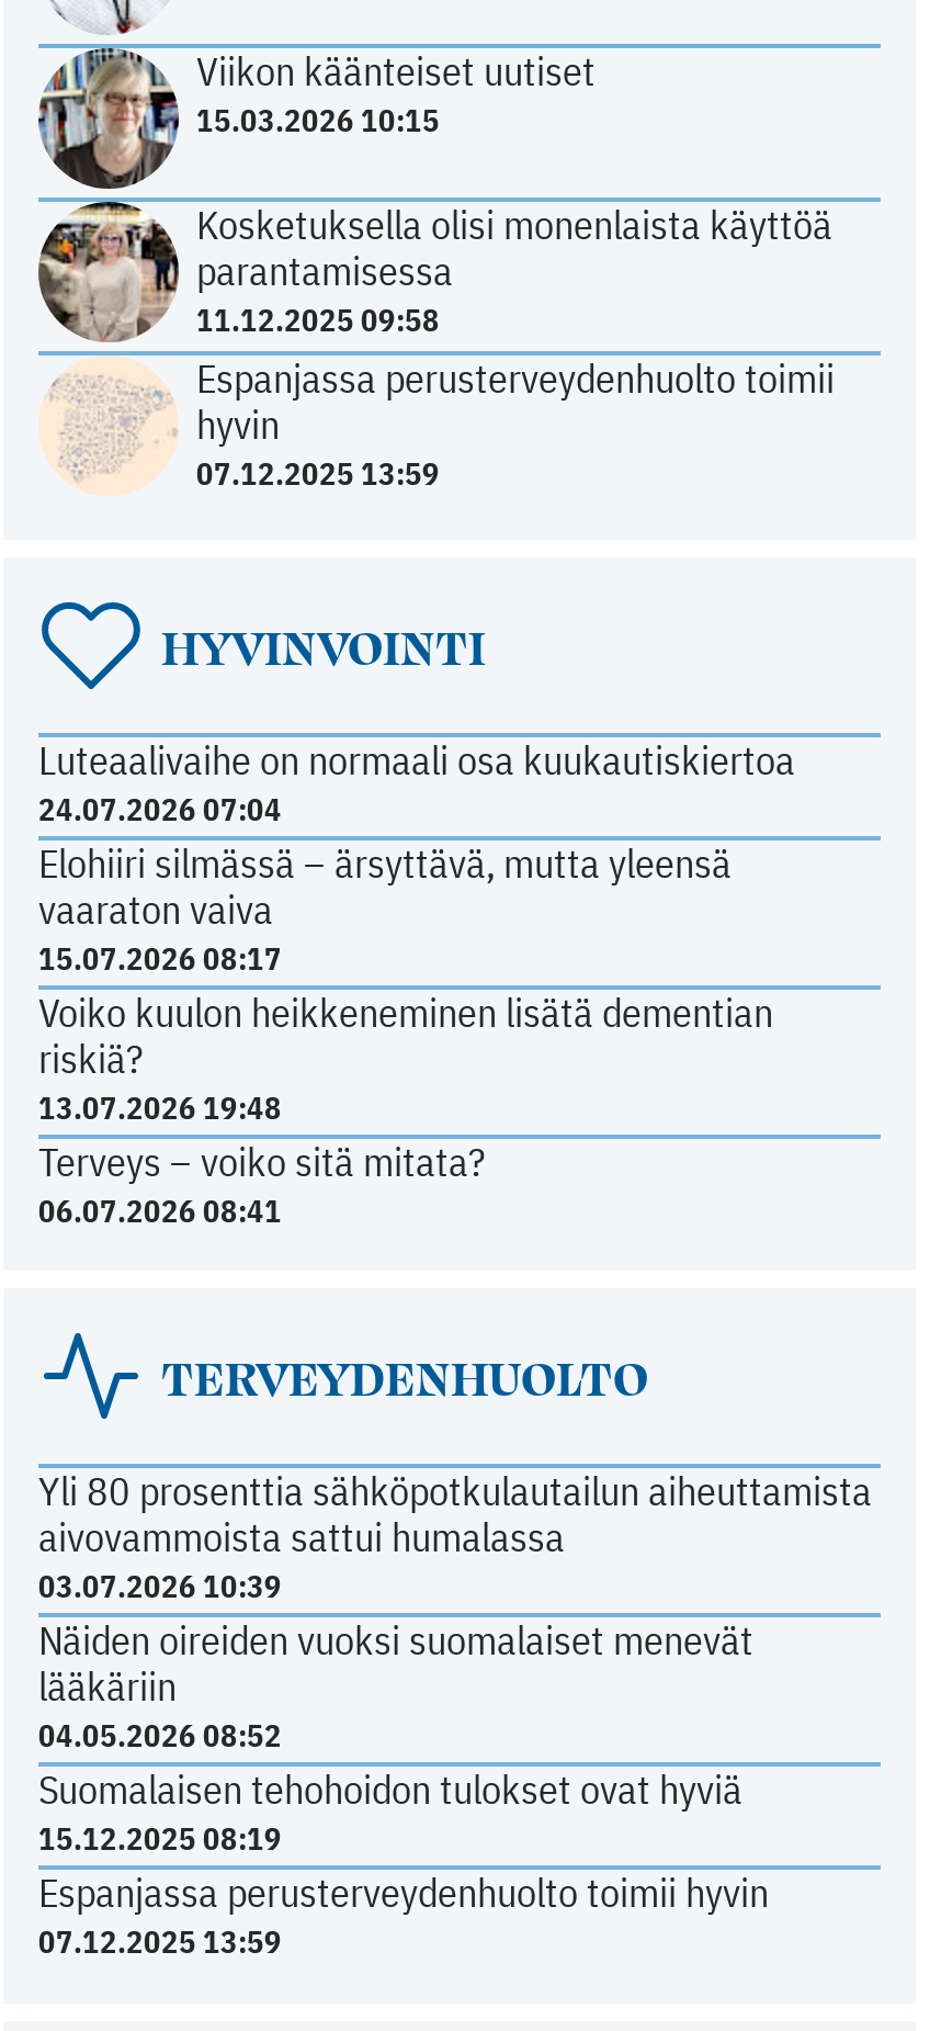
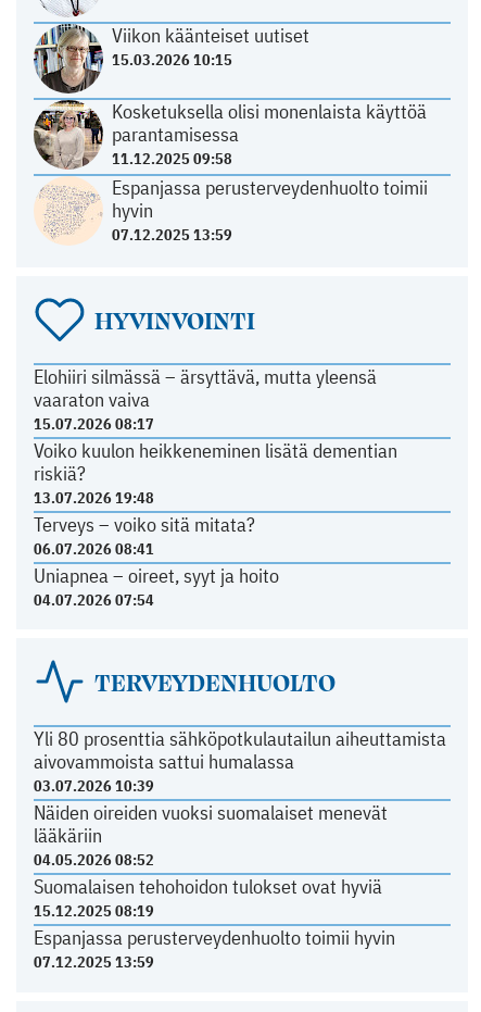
- Luteaalivaihe on normaali osa kuukautiskiertoa
- 24.07.2026 07:04

moved up: Elohiiri silmässä – ärsyttävä, mutta yleensä | vaaraton vaiva | 15.07.2026 08:17 | Voiko kuulon heikkeneminen lisätä dementian | riskiä? | 13.07.2026 19:48 | Terveys – voiko sitä mitata? | 06.07.2026 08:41

+ Uniapnea – oireet, syyt ja hoito
+ 04.07.2026 07:54
